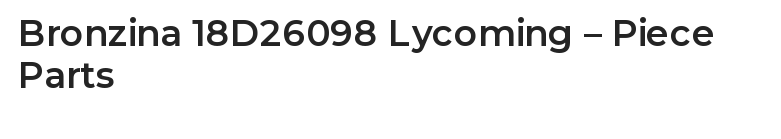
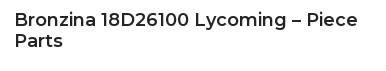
- Bronzina 18D26098 Lycoming – Piece
+ Bronzina 18D26100 Lycoming – Piece
